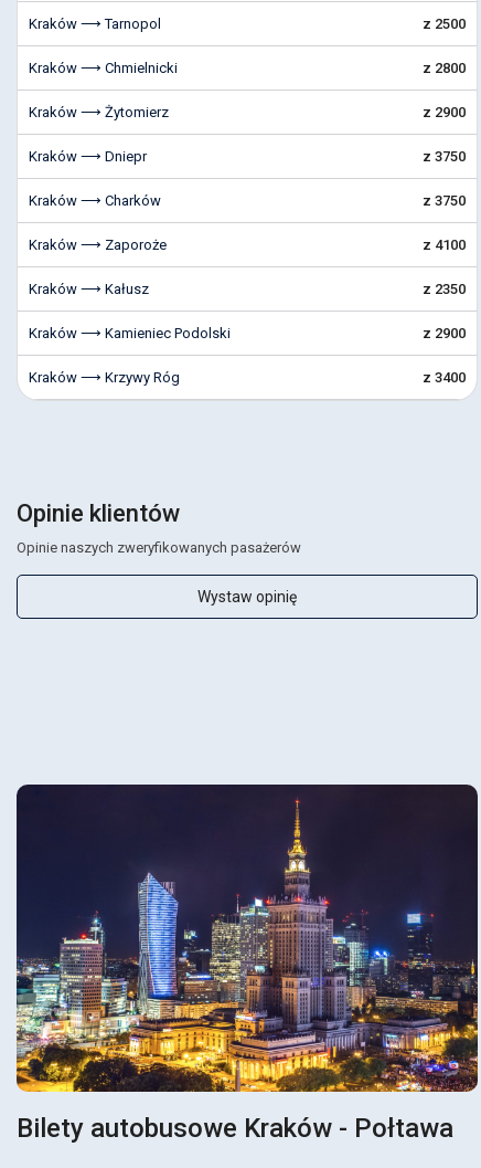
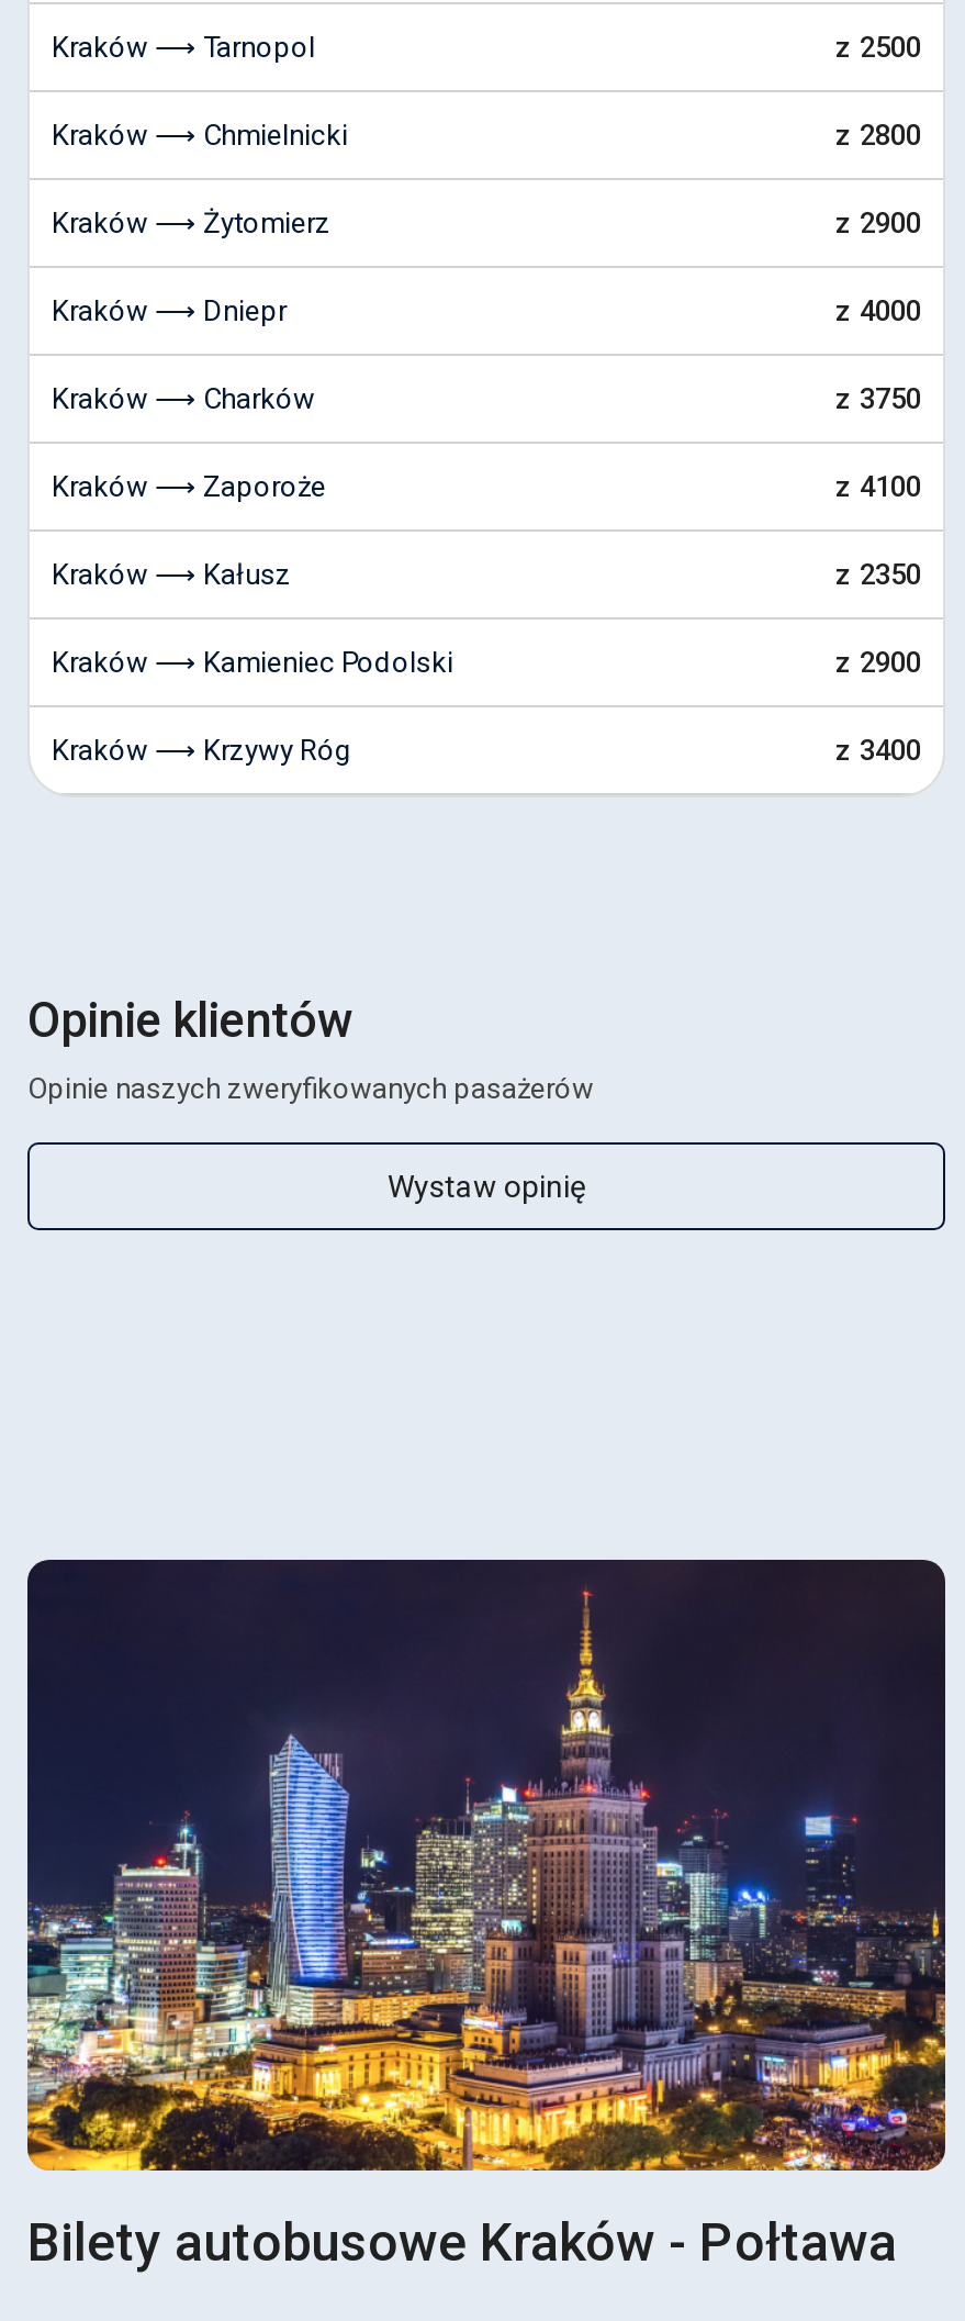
- z 3750
+ z 4000
